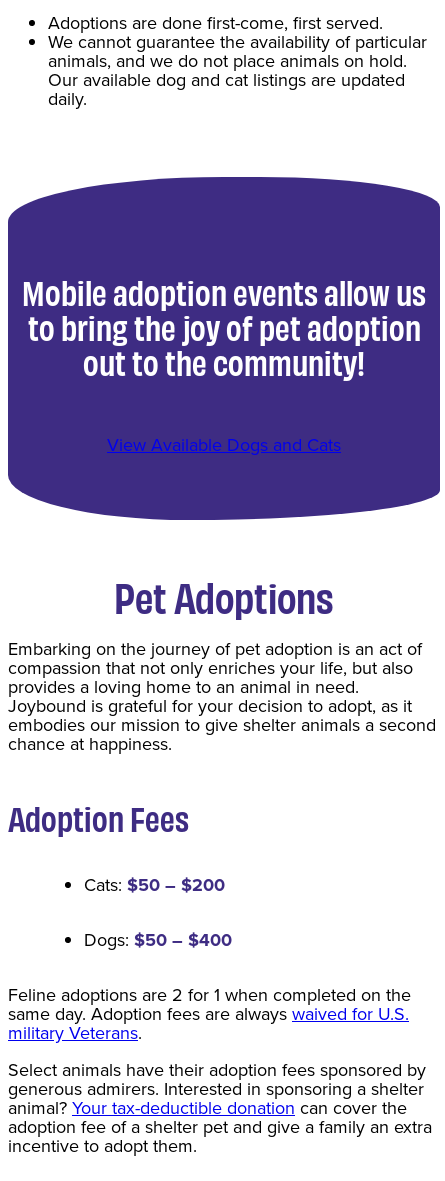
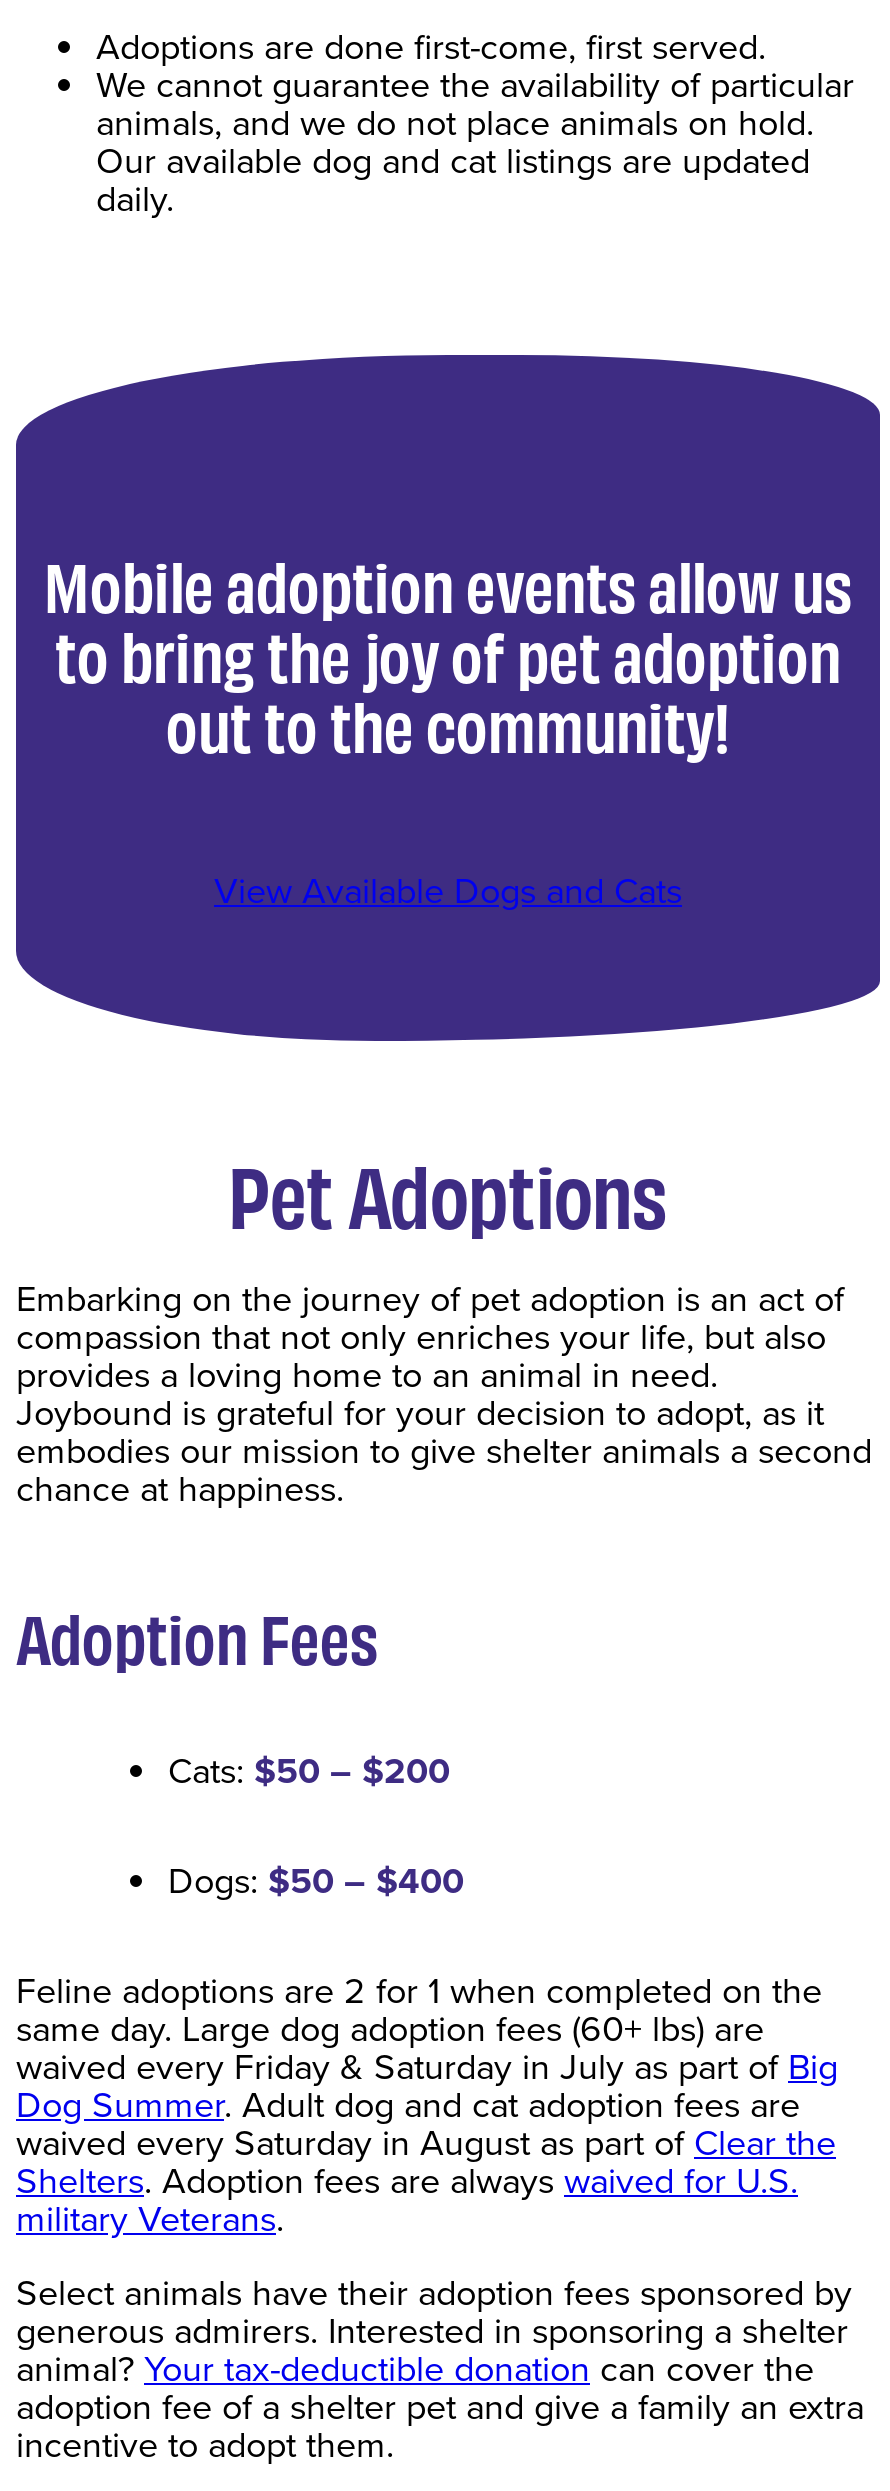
- same day. Adoption fees are alwayswaived for U.S.
+ same day. Large dog adoption fees (60+ lbs) are
+ waived every Friday & Saturday in July as part of Big
+ Dog Summer. Adult dog and cat adoption fees are
+ waived every Saturday in August as part ofClear the
+ Shelters. Adoption fees are alwayswaived for U.S.
